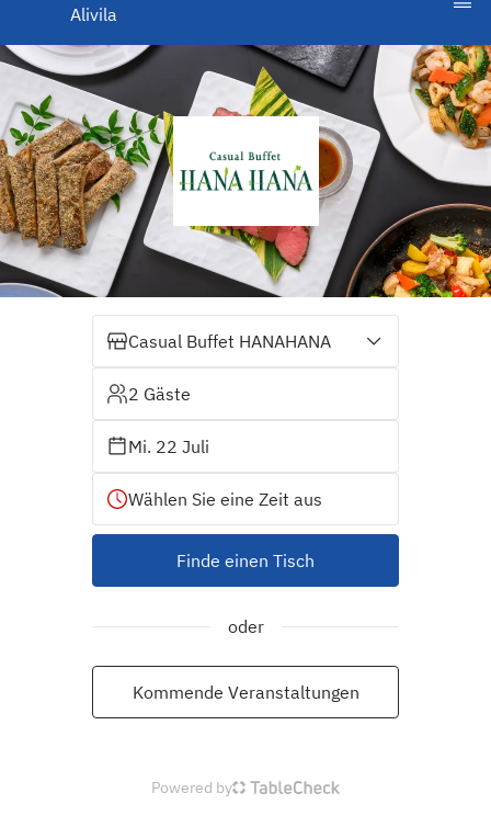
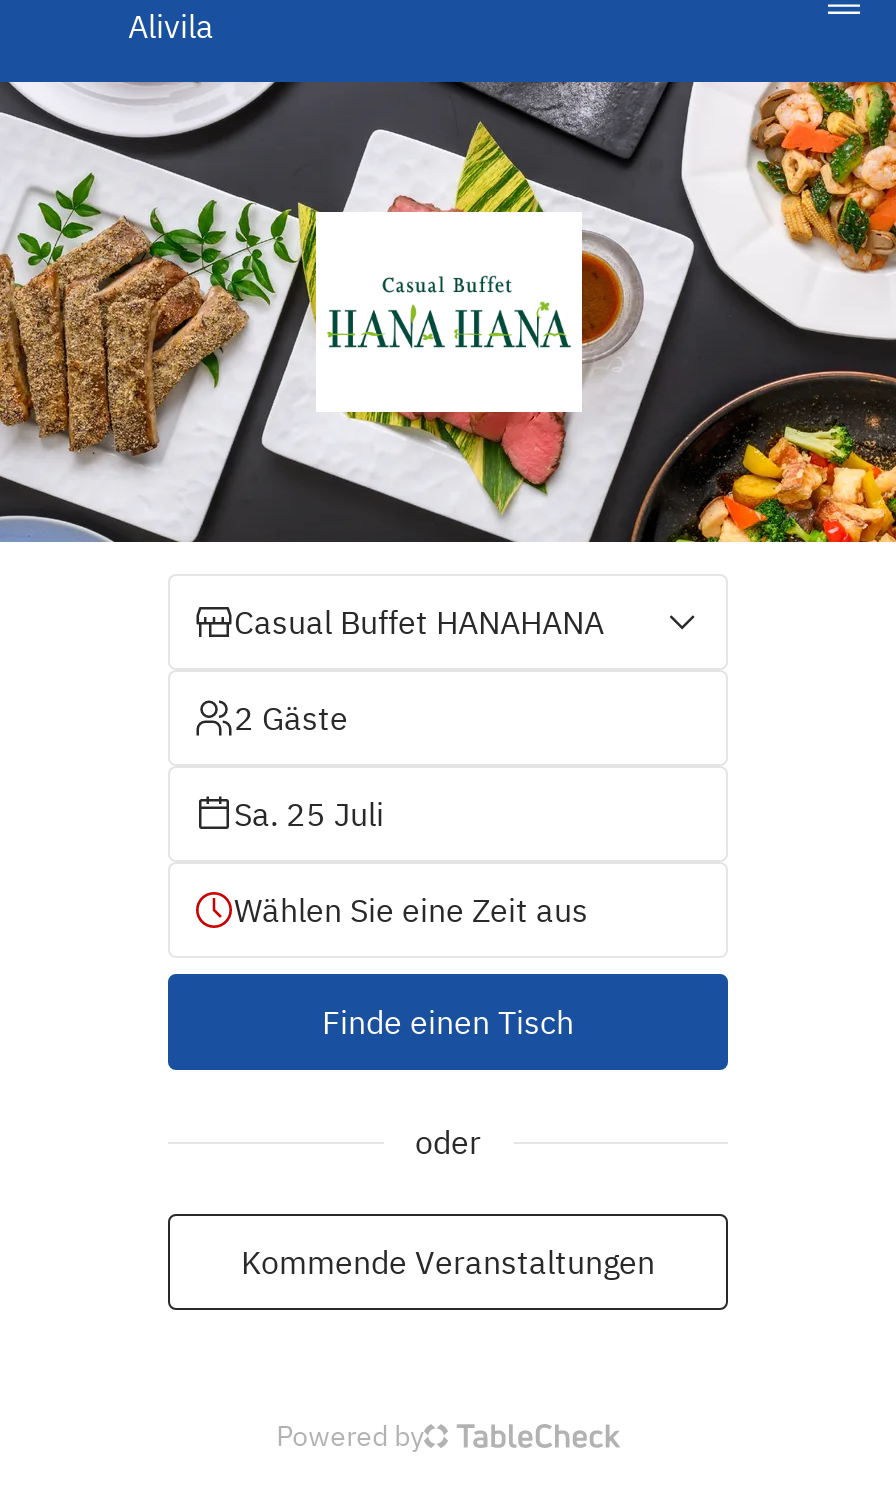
- Mi. 22 Juli
+ Sa. 25 Juli
